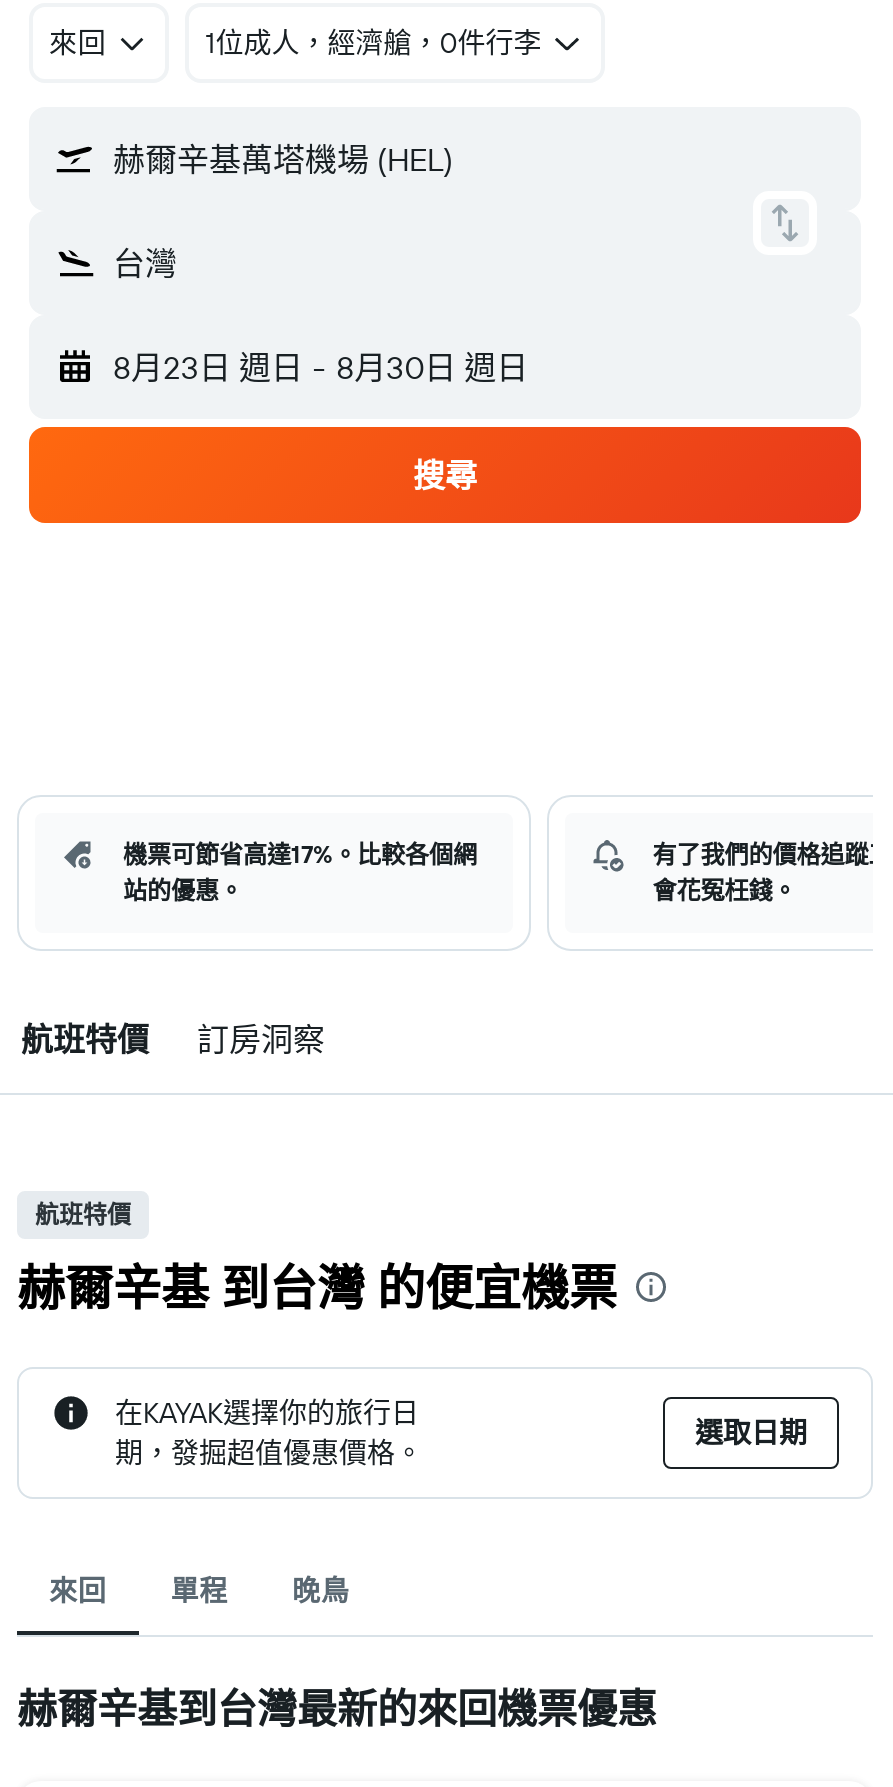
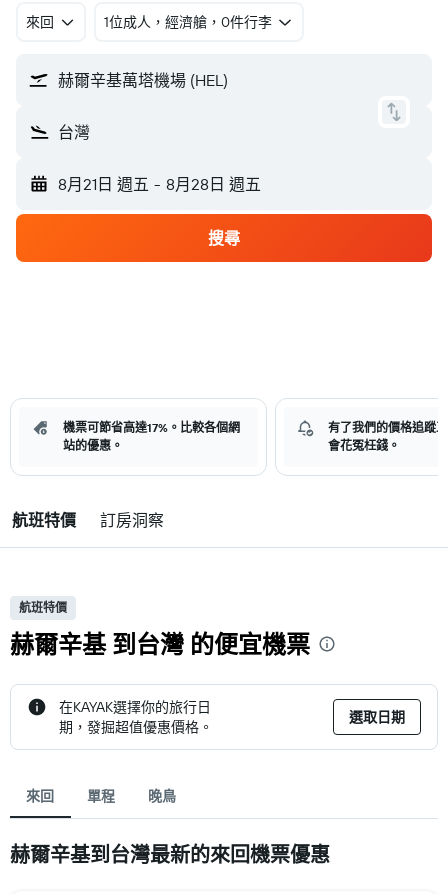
- 8月23日 週日 - 8月30日 週日
+ 8月21日 週五 - 8月28日 週五
